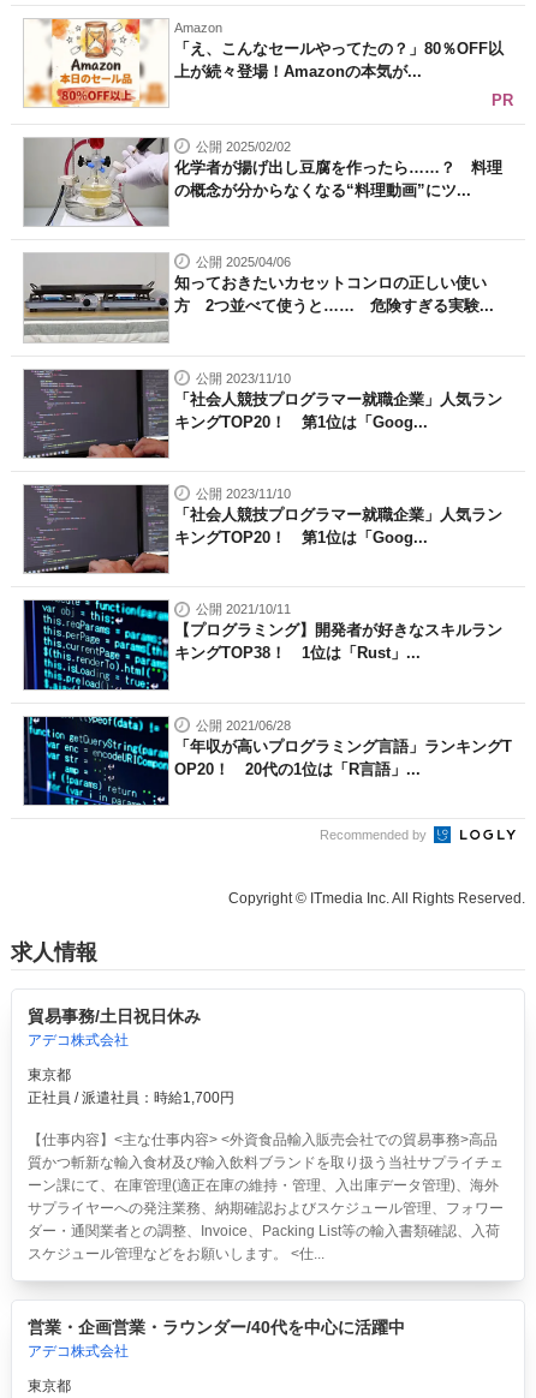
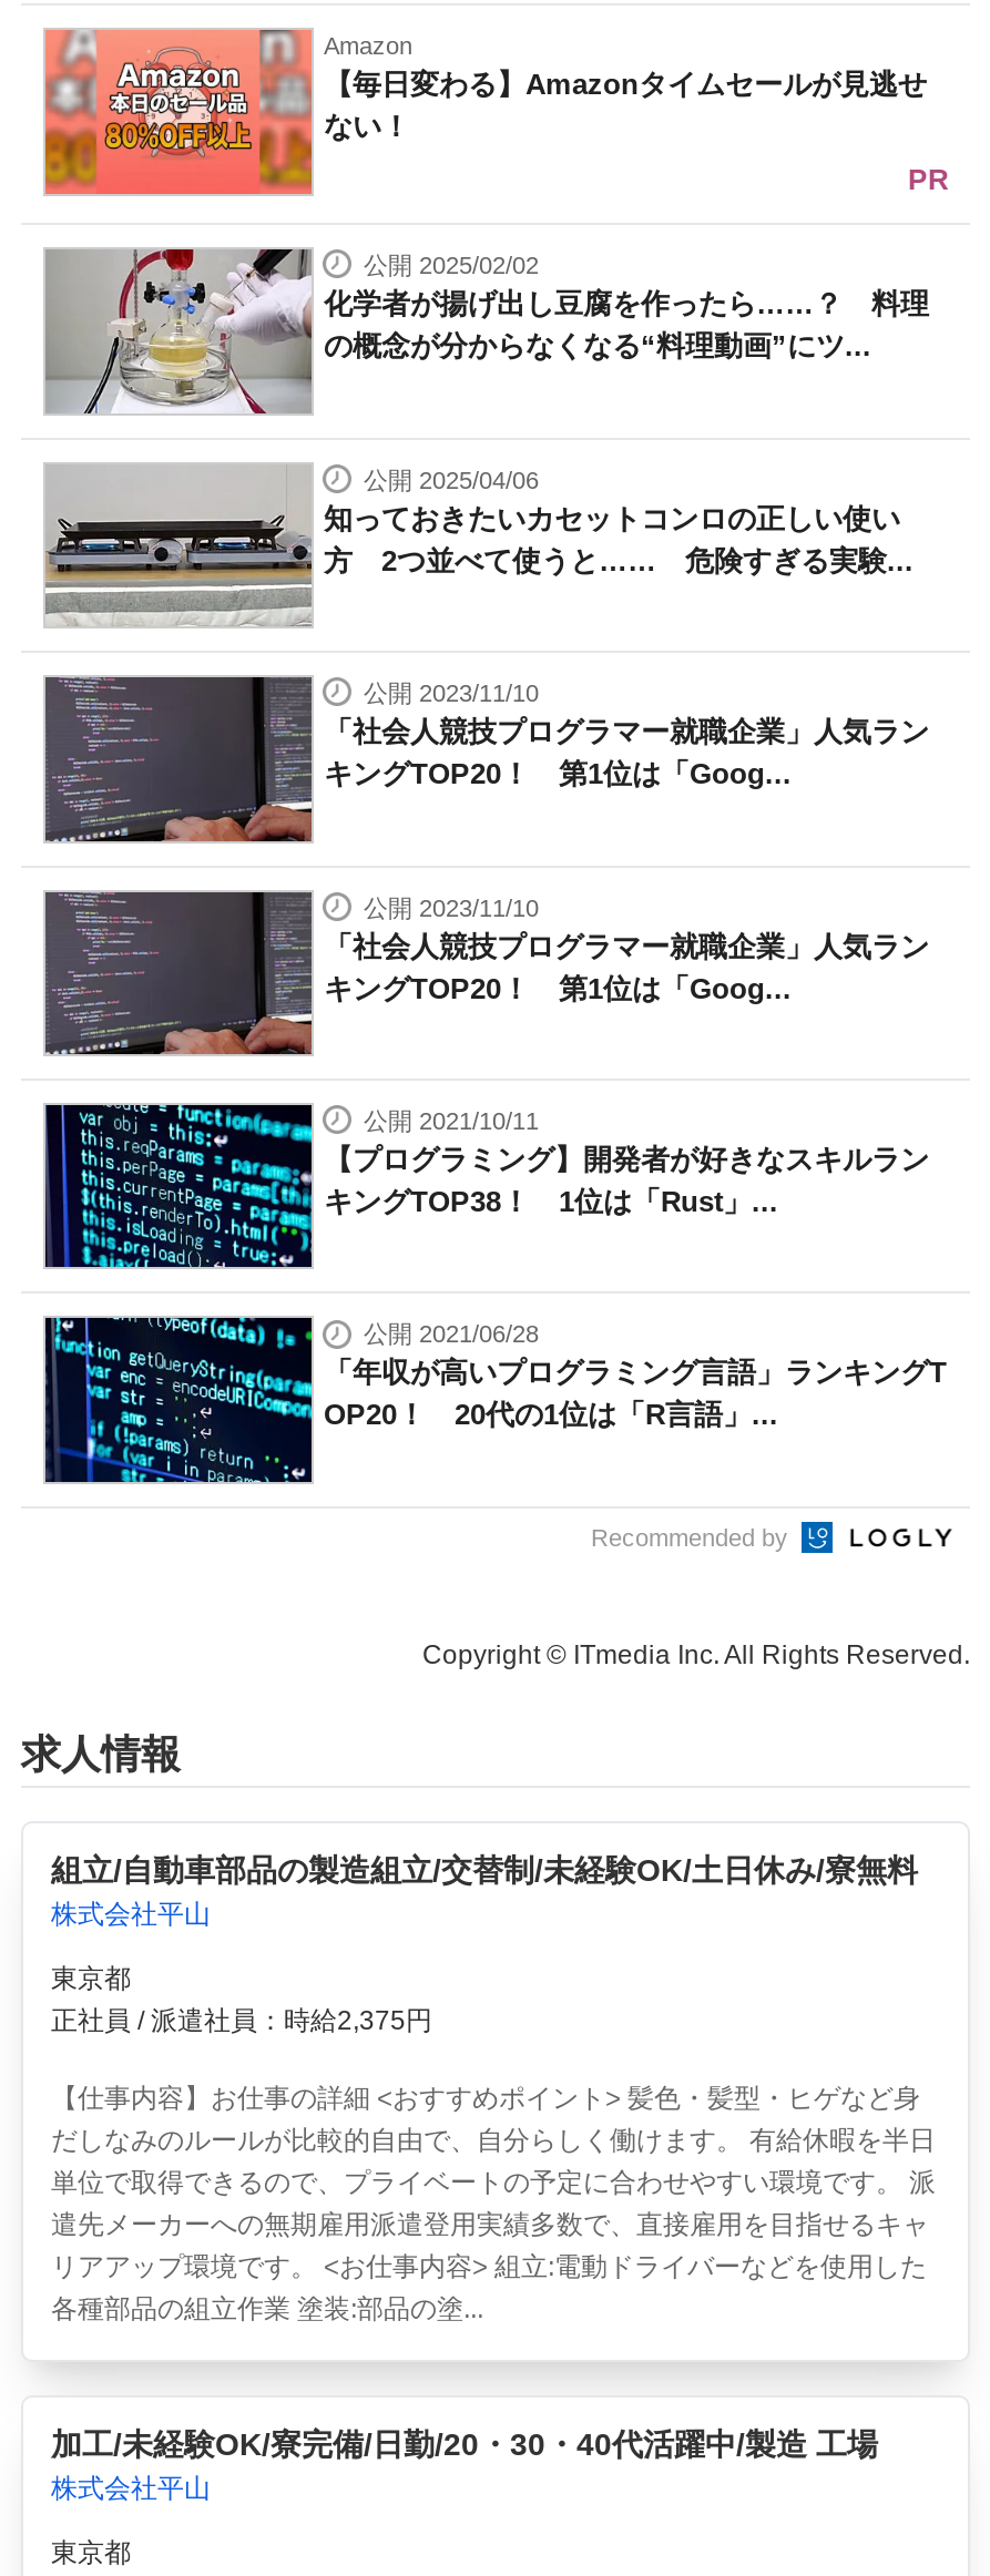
- [image]
- 「え、こんなセールやってたの？」80％OFF以
- 上が続々登場！Amazonの本気が...
+ [image]
+ 【毎日変わる】Amazonタイムセールが見逃せ
+ ない！

- 貿易事務/土日祝日休み
- アデコ株式会社
+ 組立/自動車部品の製造組立/交替制/未経験OK/土日休み/寮無料
+ 株式会社平山

- 正社員 / 派遣社員：時給1,700円
+ 正社員 / 派遣社員：時給2,375円

- 【仕事内容】<主な仕事内容> <外資食品輸入販売会社での貿易事務>高品
- 質かつ斬新な輸入食材及び輸入飲料ブランドを取り扱う当社サプライチェ
- ーン課にて、在庫管理(適正在庫の維持・管理、入出庫データ管理)、海外
- サプライヤーへの発注業務、納期確認およびスケジュール管理、フォワー
- ダー・通関業者との調整、Invoice、Packing List等の輸入書類確認、入荷
- スケジュール管理などをお願いします。 <仕...
+ 【仕事内容】お仕事の詳細 <おすすめポイント> 髪色・髪型・ヒゲなど身
+ だしなみのルールが比較的自由で、自分らしく働けます。 有給休暇を半日
+ 単位で取得できるので、プライベートの予定に合わせやすい環境です。 派
+ 遣先メーカーへの無期雇用派遣登用実績多数で、直接雇用を目指せるキャ
+ リアアップ環境です。 <お仕事内容> 組立:電動ドライバーなどを使用した
+ 各種部品の組立作業 塗装:部品の塗...

- 営業・企画営業・ラウンダー/40代を中心に活躍中
- アデコ株式会社
+ 加工/未経験OK/寮完備/日勤/20・30・40代活躍中/製造 工場
+ 株式会社平山
